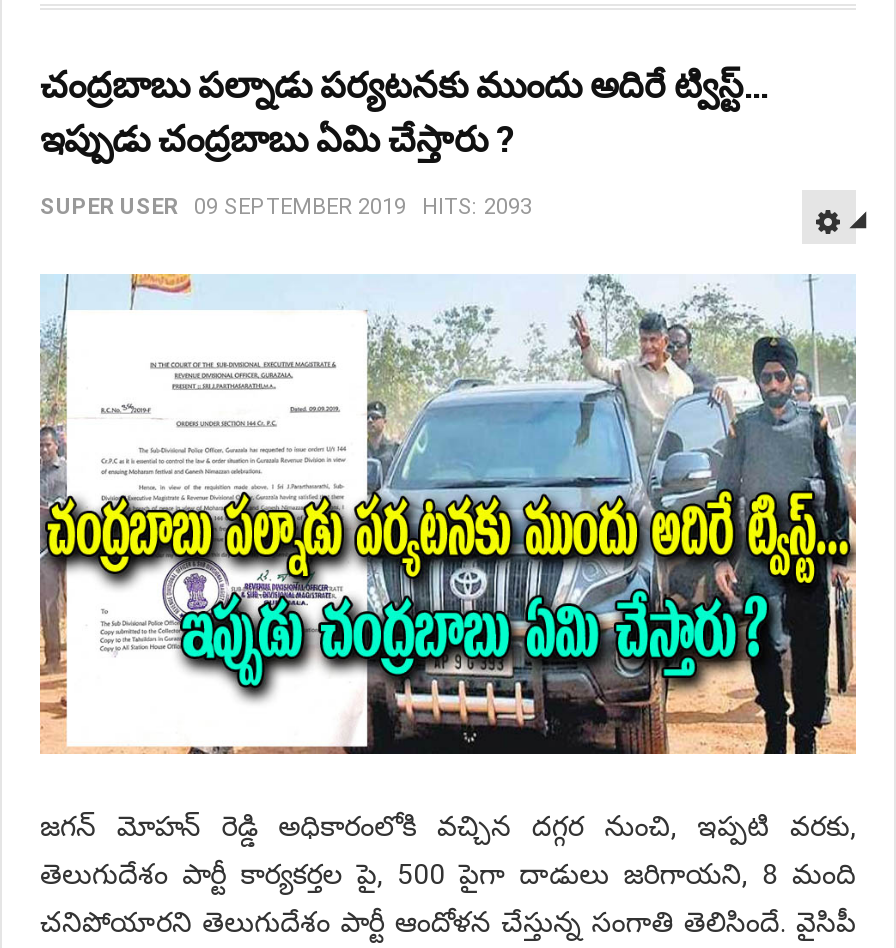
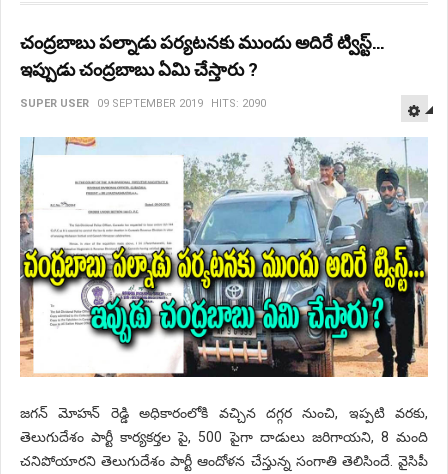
- SUPER USER 09 SEPTEMBER 2019 HITS: 2093
+ SUPER USER 09 SEPTEMBER 2019 HITS: 2090
